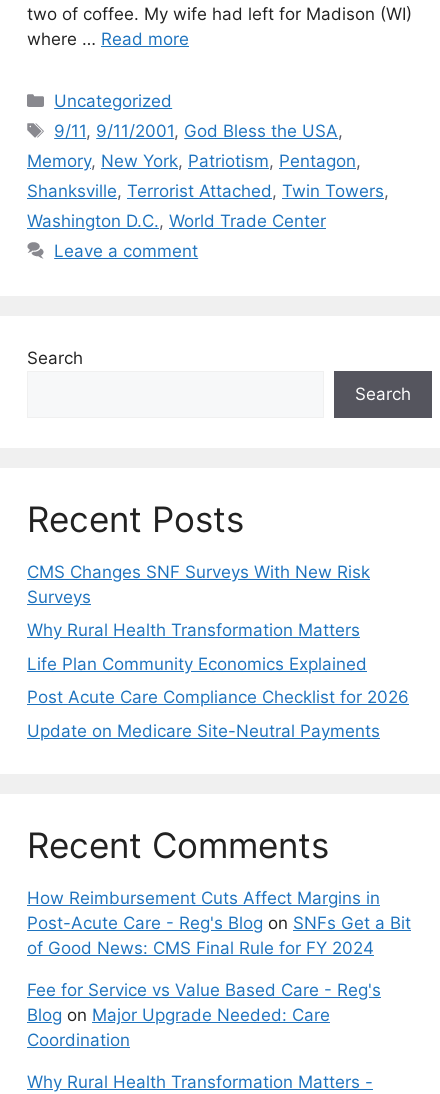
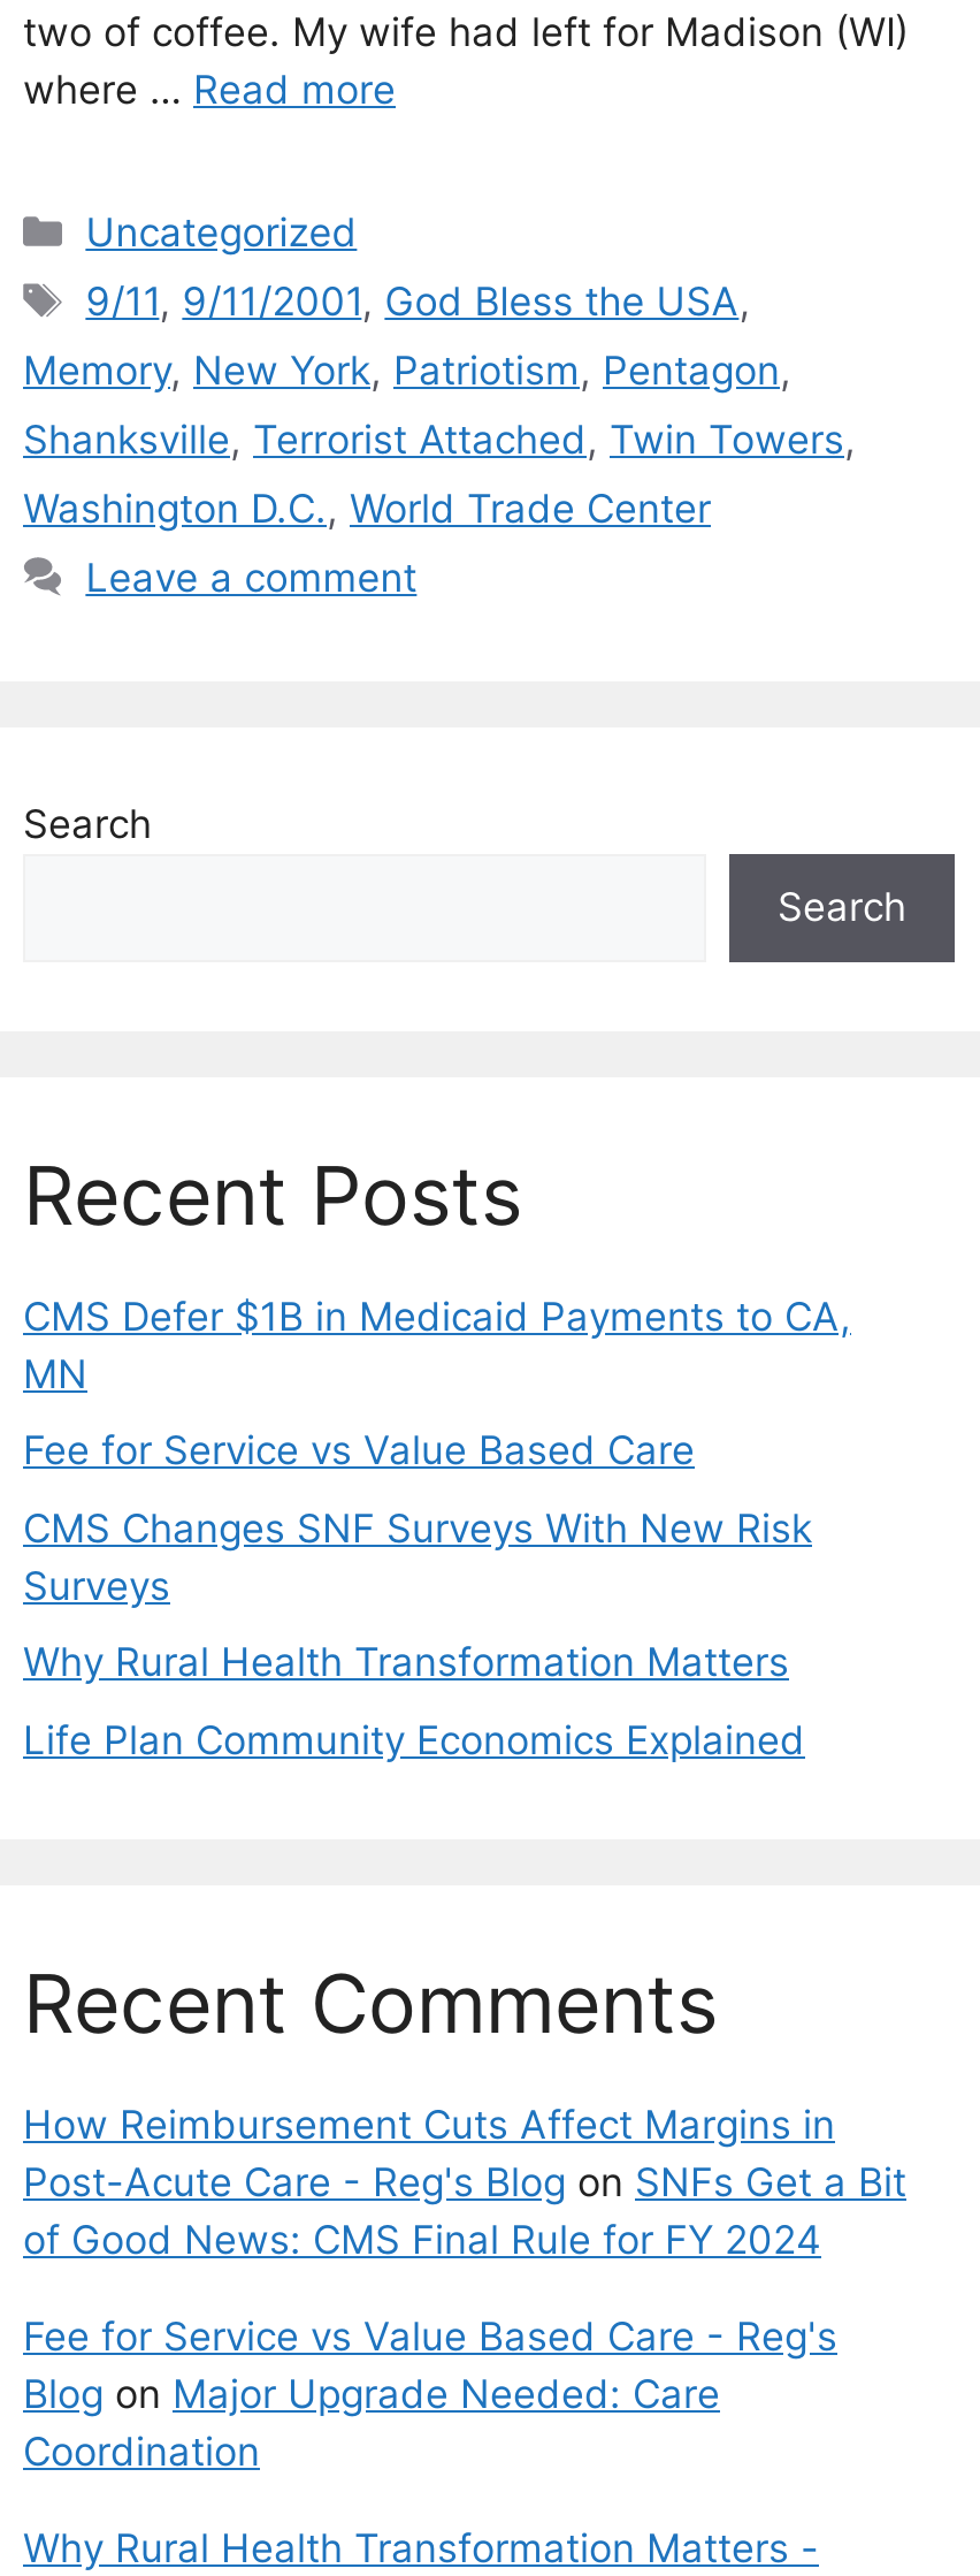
+ CMS Defer $1B in Medicaid Payments to CA,
+ MN
+ Fee for Service vs Value Based Care

moved down: CMS Changes SNF Surveys With New Risk | Surveys | Why Rural Health Transformation Matters | Life Plan Community Economics Explained

- Post Acute Care Compliance Checklist for 2026
- Update on Medicare Site-Neutral Payments
